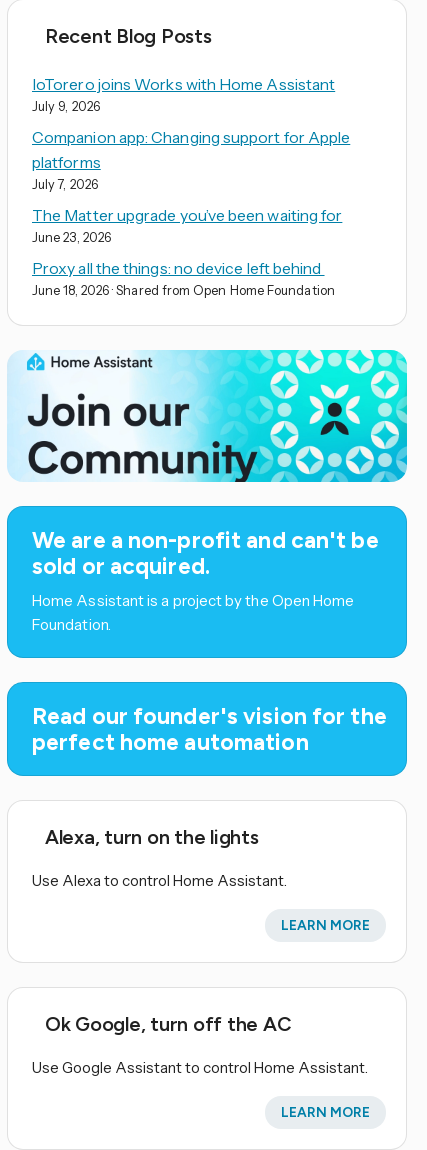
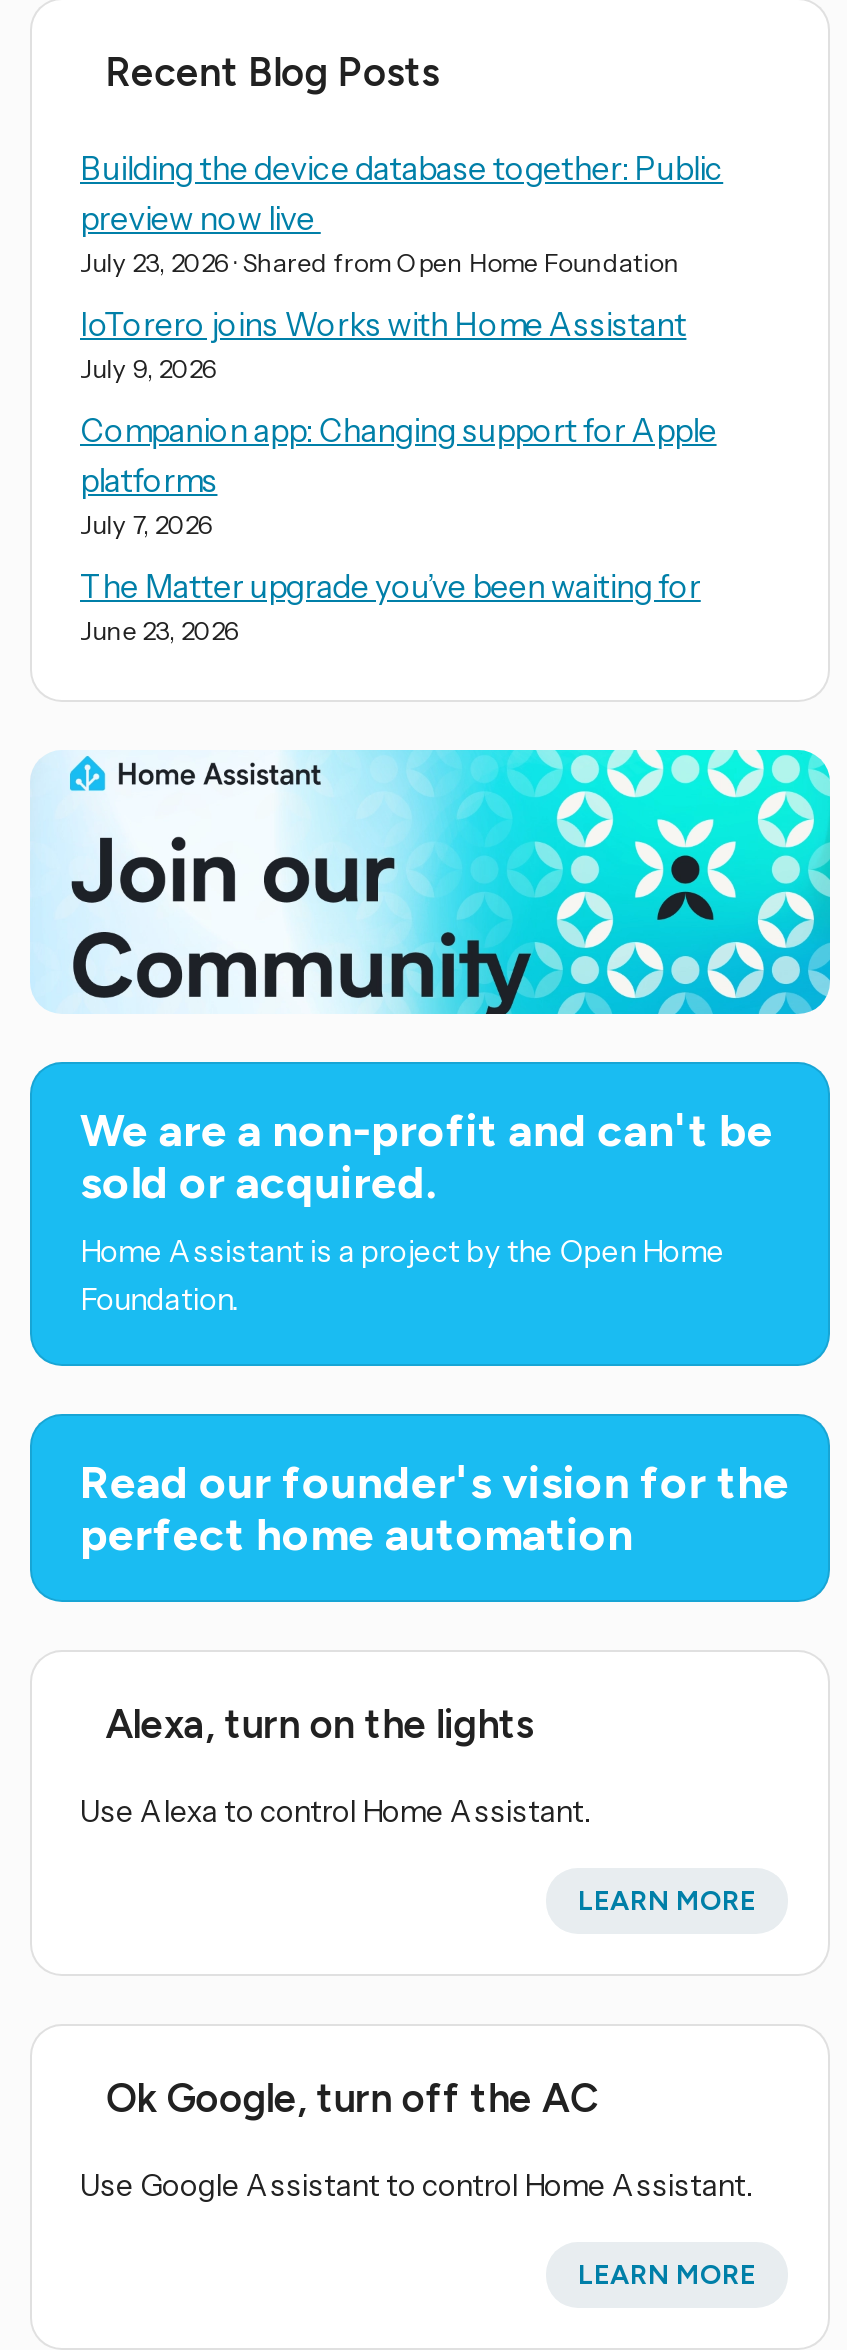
+ Building the device database together: Public
+ preview now live
+ July 23, 2026 · Shared from Open Home Foundation

moved down: IoTorero joins Works with Home Assistant | July 9, 2026 | Companion app: Changing support for Apple | platforms | July 7, 2026 | The Matter upgrade you’ve been waiting for | June 23, 2026

- Proxy all the things: no device left behind
- June 18, 2026 · Shared from Open Home Foundation
